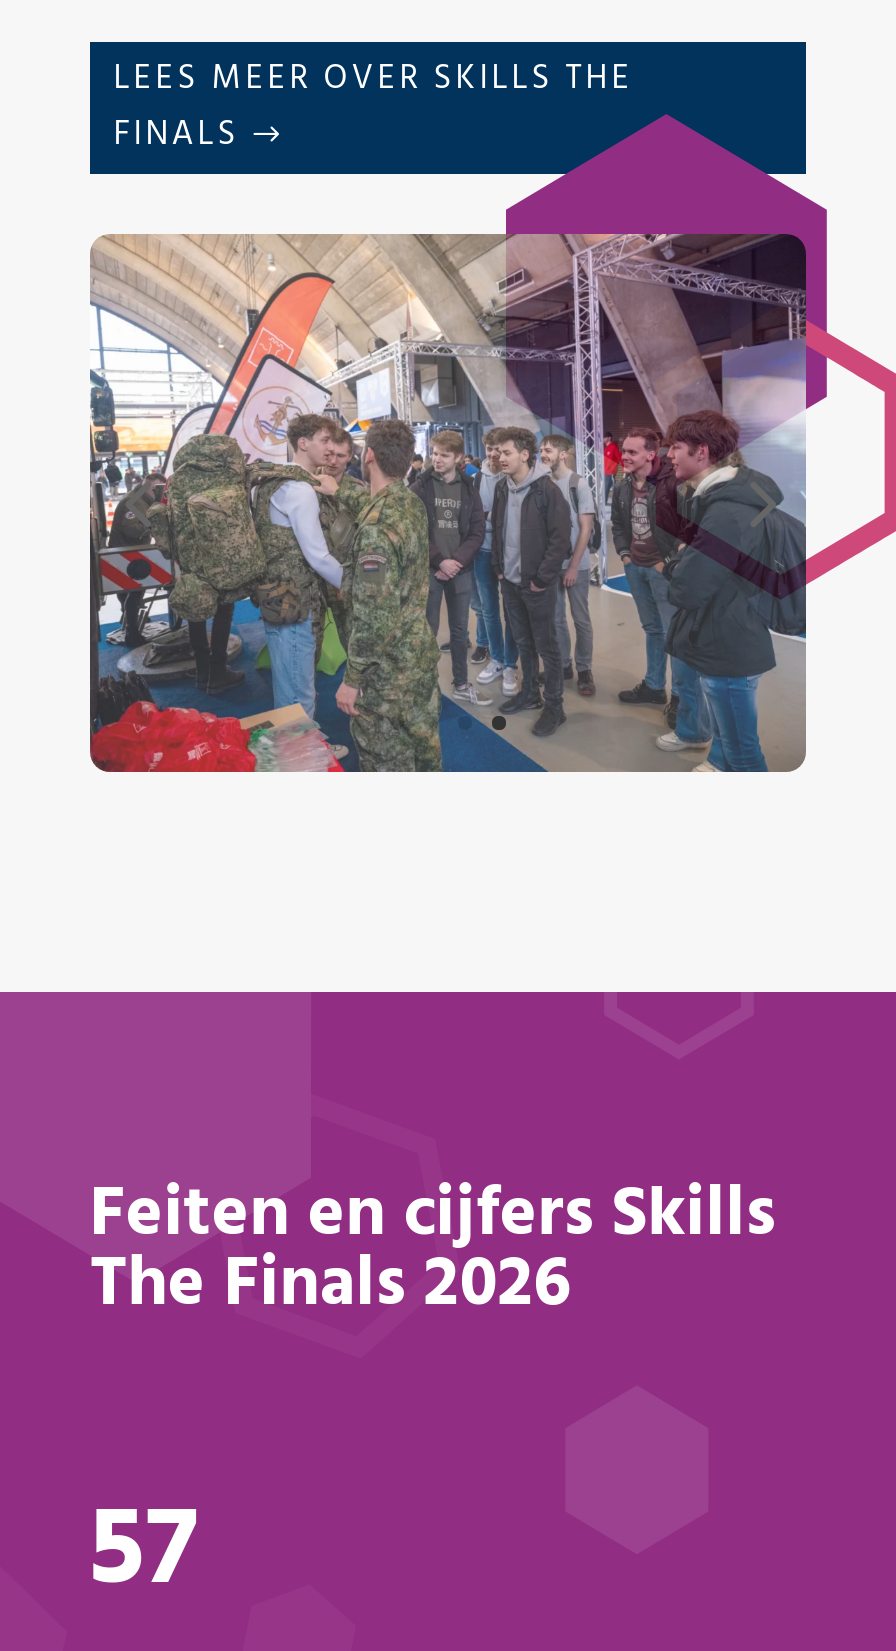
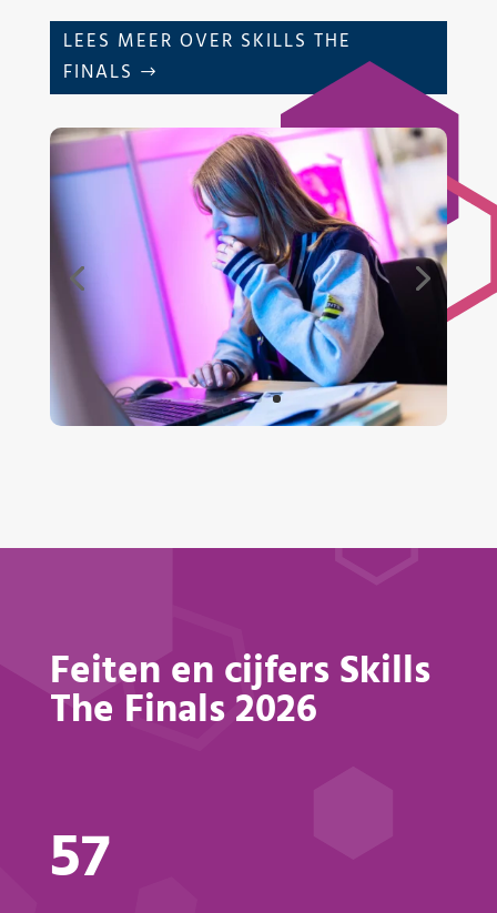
- [image]
+ [image]
